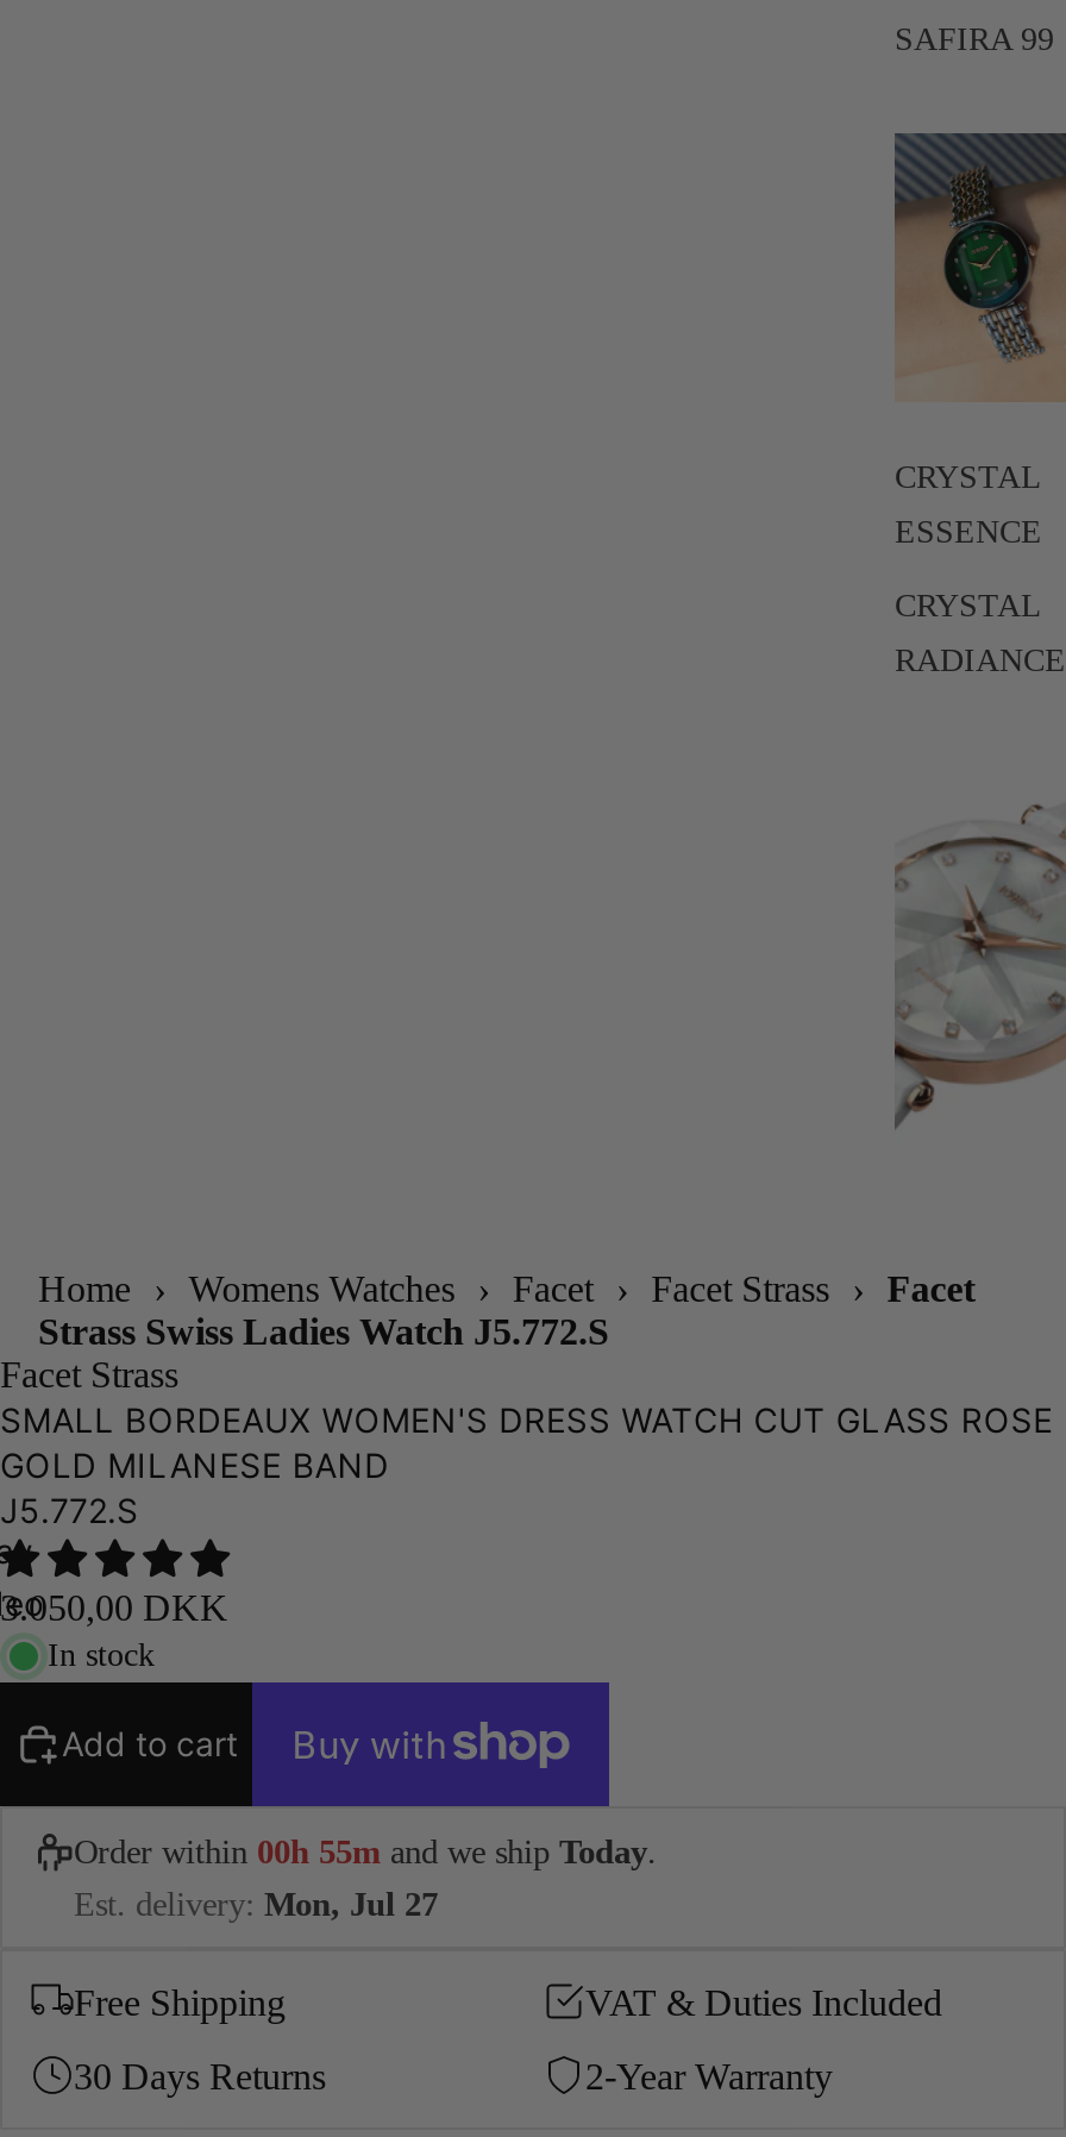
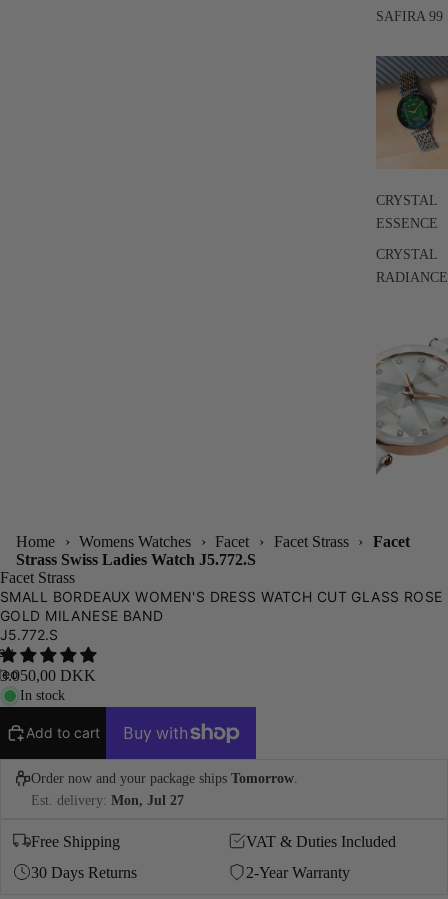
- Order within 00h 55m and we ship Today.
+ Order now and your package ships Tomorrow.
